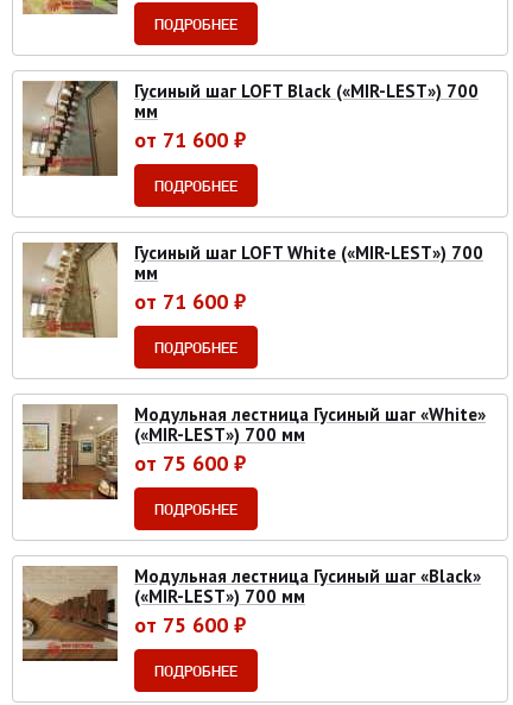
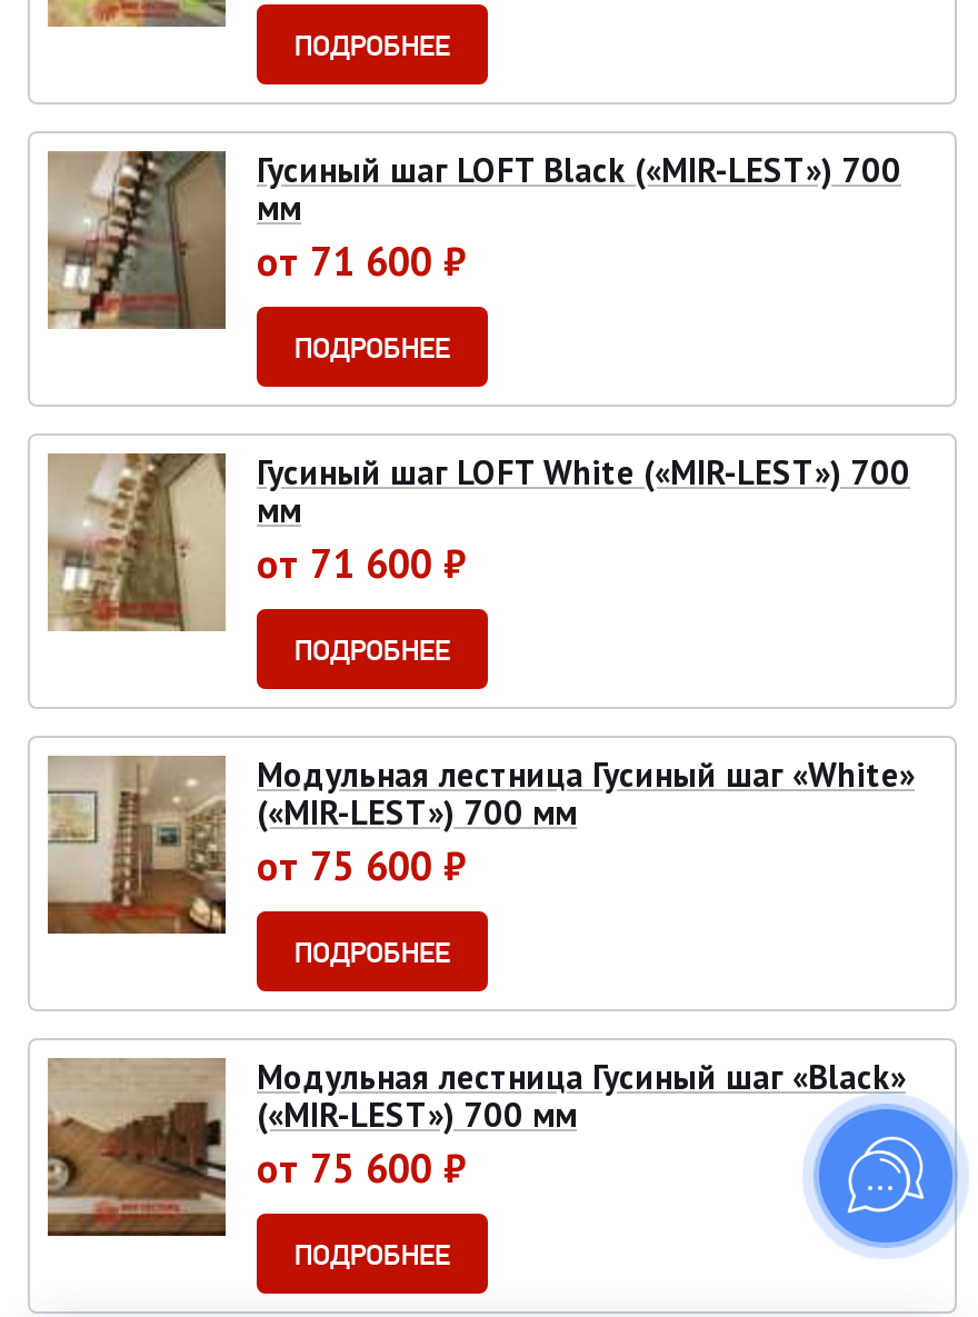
+ [image]
